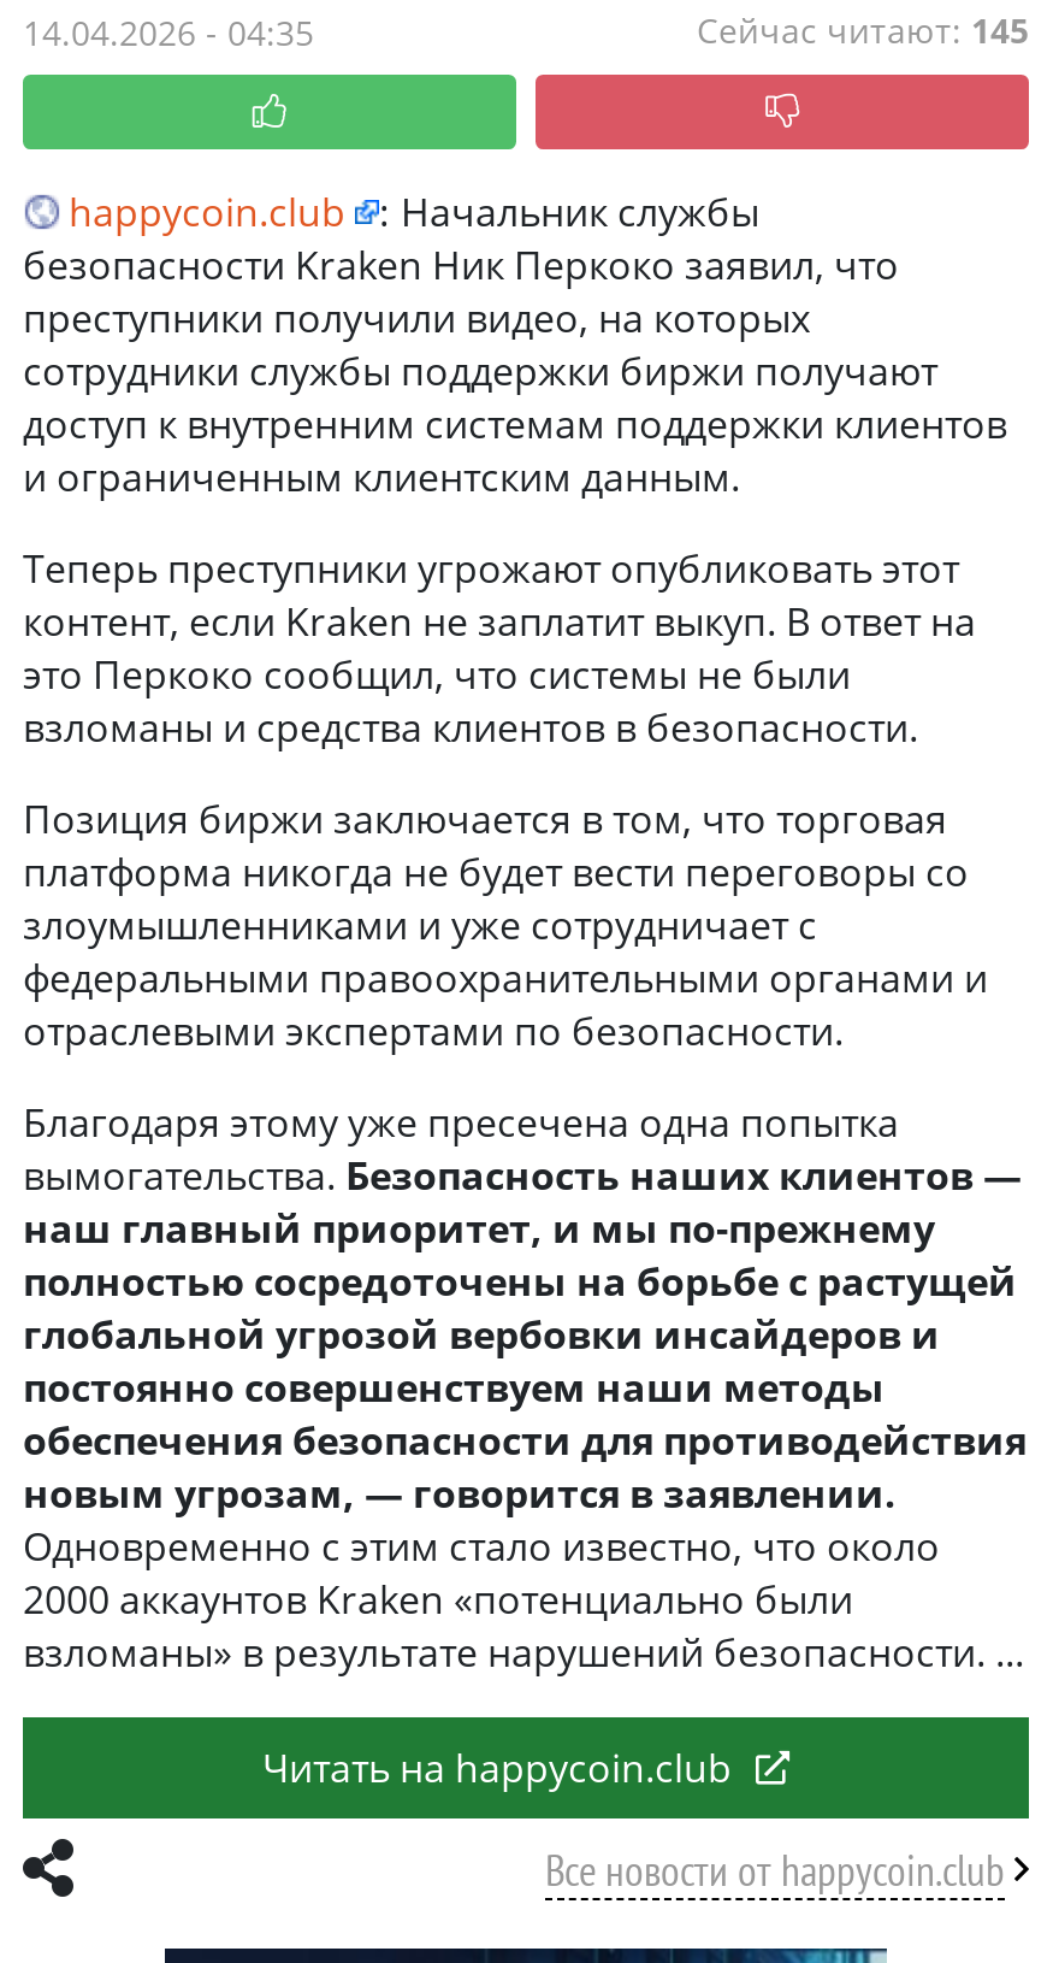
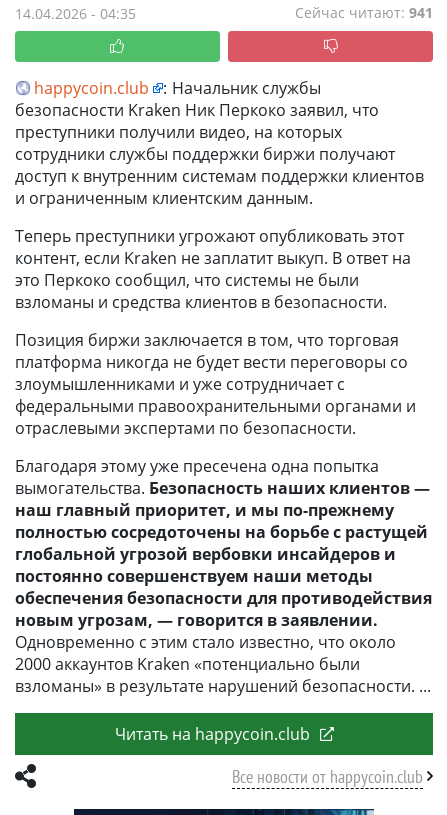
- Сейчас читают: 145
+ Сейчас читают: 941
